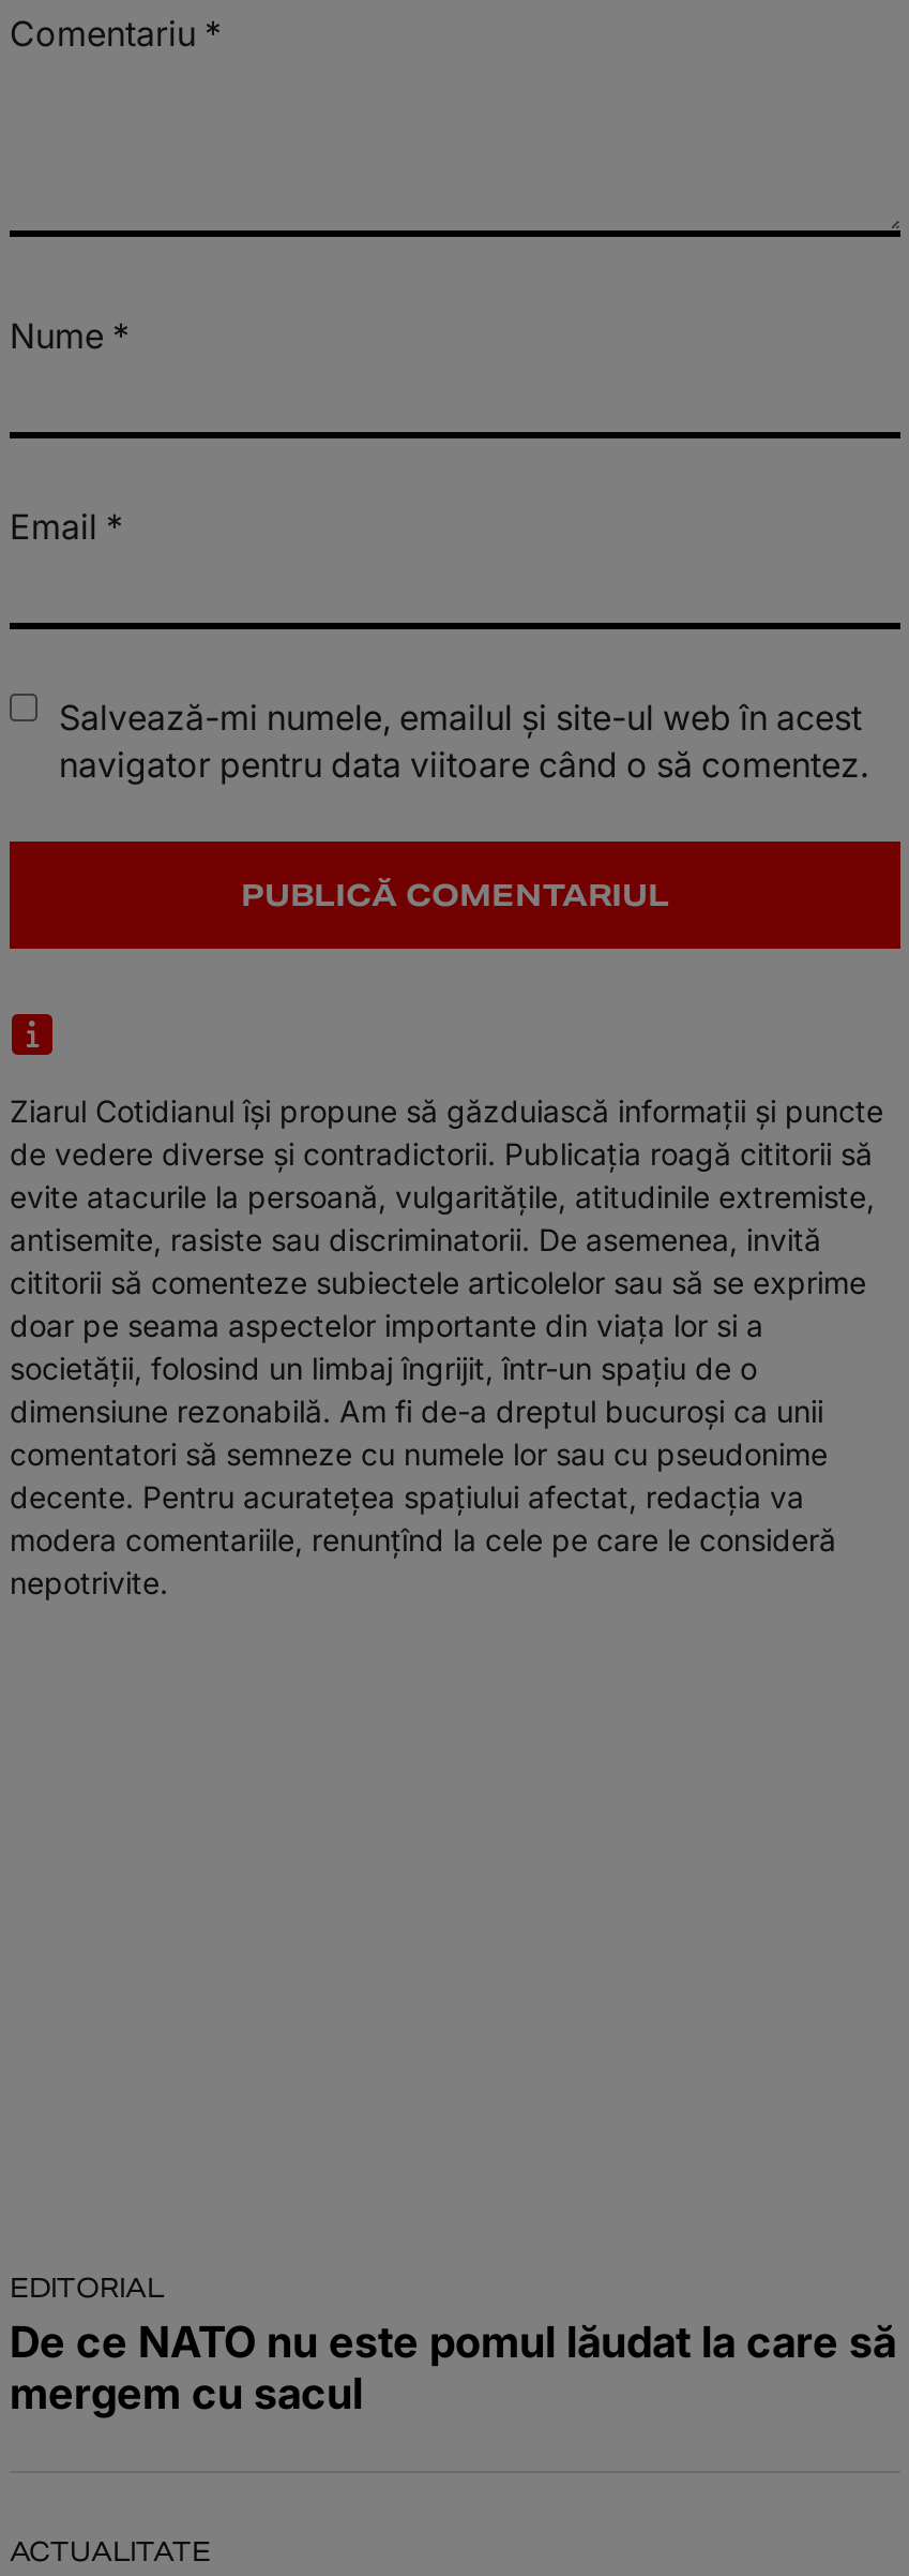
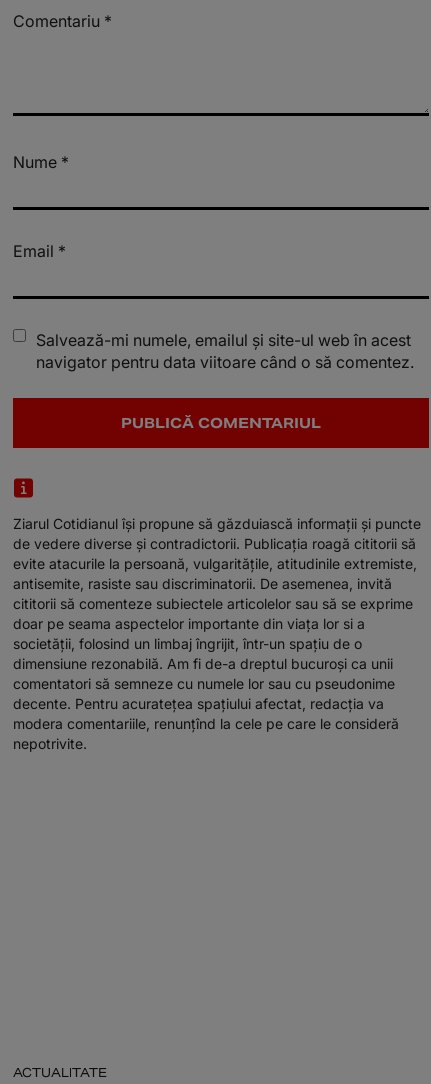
- EDITORIAL
- De ce NATO nu este pomul lăudat la care să
- mergem cu sacul
